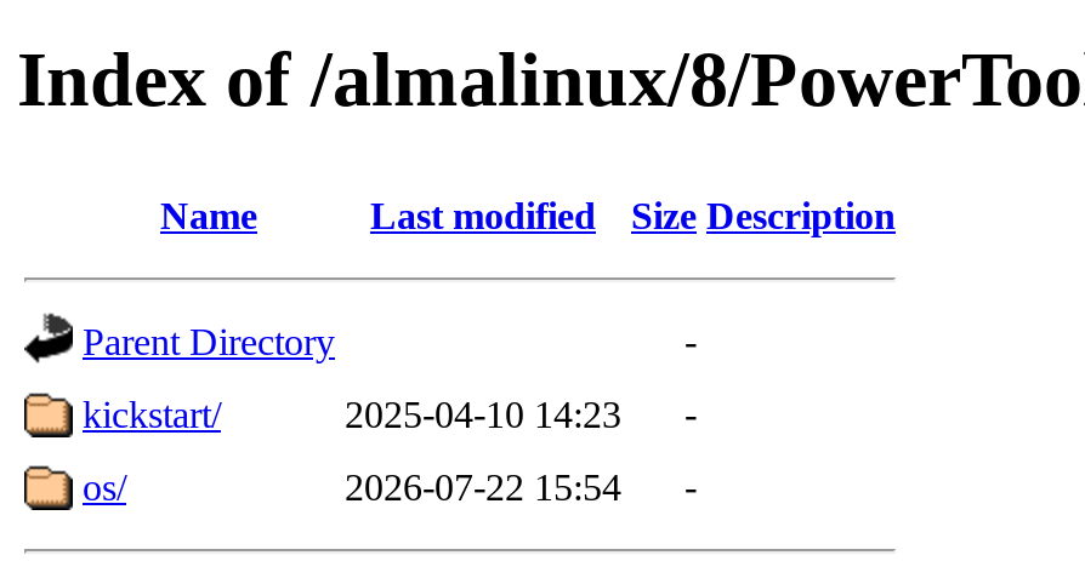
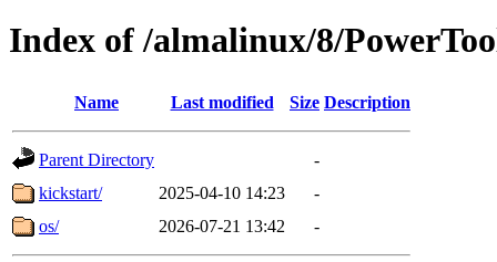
- 2026-07-22 15:54
+ 2026-07-21 13:42
